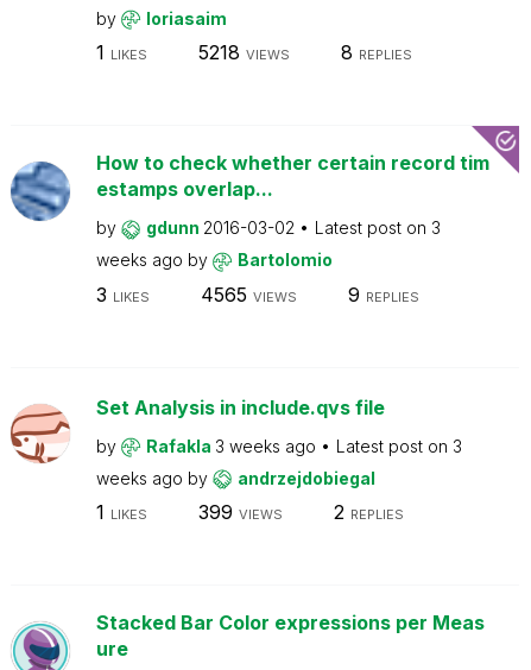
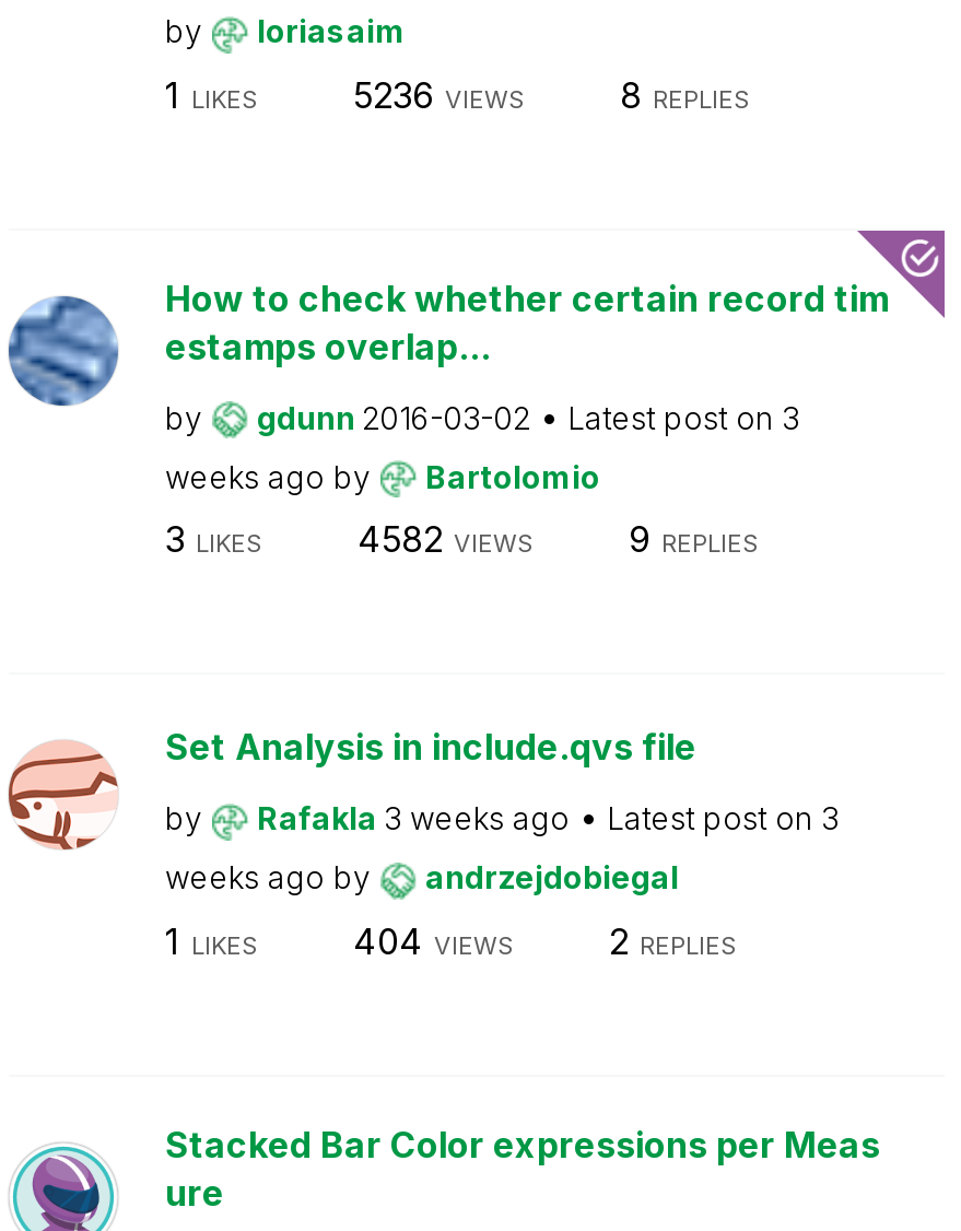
- 1 LIKES 5218 VIEWS 8 REPLIES
+ 1 LIKES 5236 VIEWS 8 REPLIES

- 3 LIKES 4565 VIEWS 9 REPLIES
+ 3 LIKES 4582 VIEWS 9 REPLIES

- 1 LIKES 399 VIEWS 2 REPLIES
+ 1 LIKES 404 VIEWS 2 REPLIES
